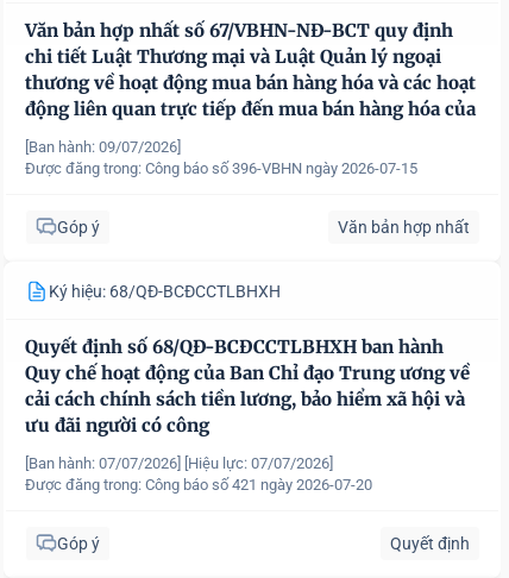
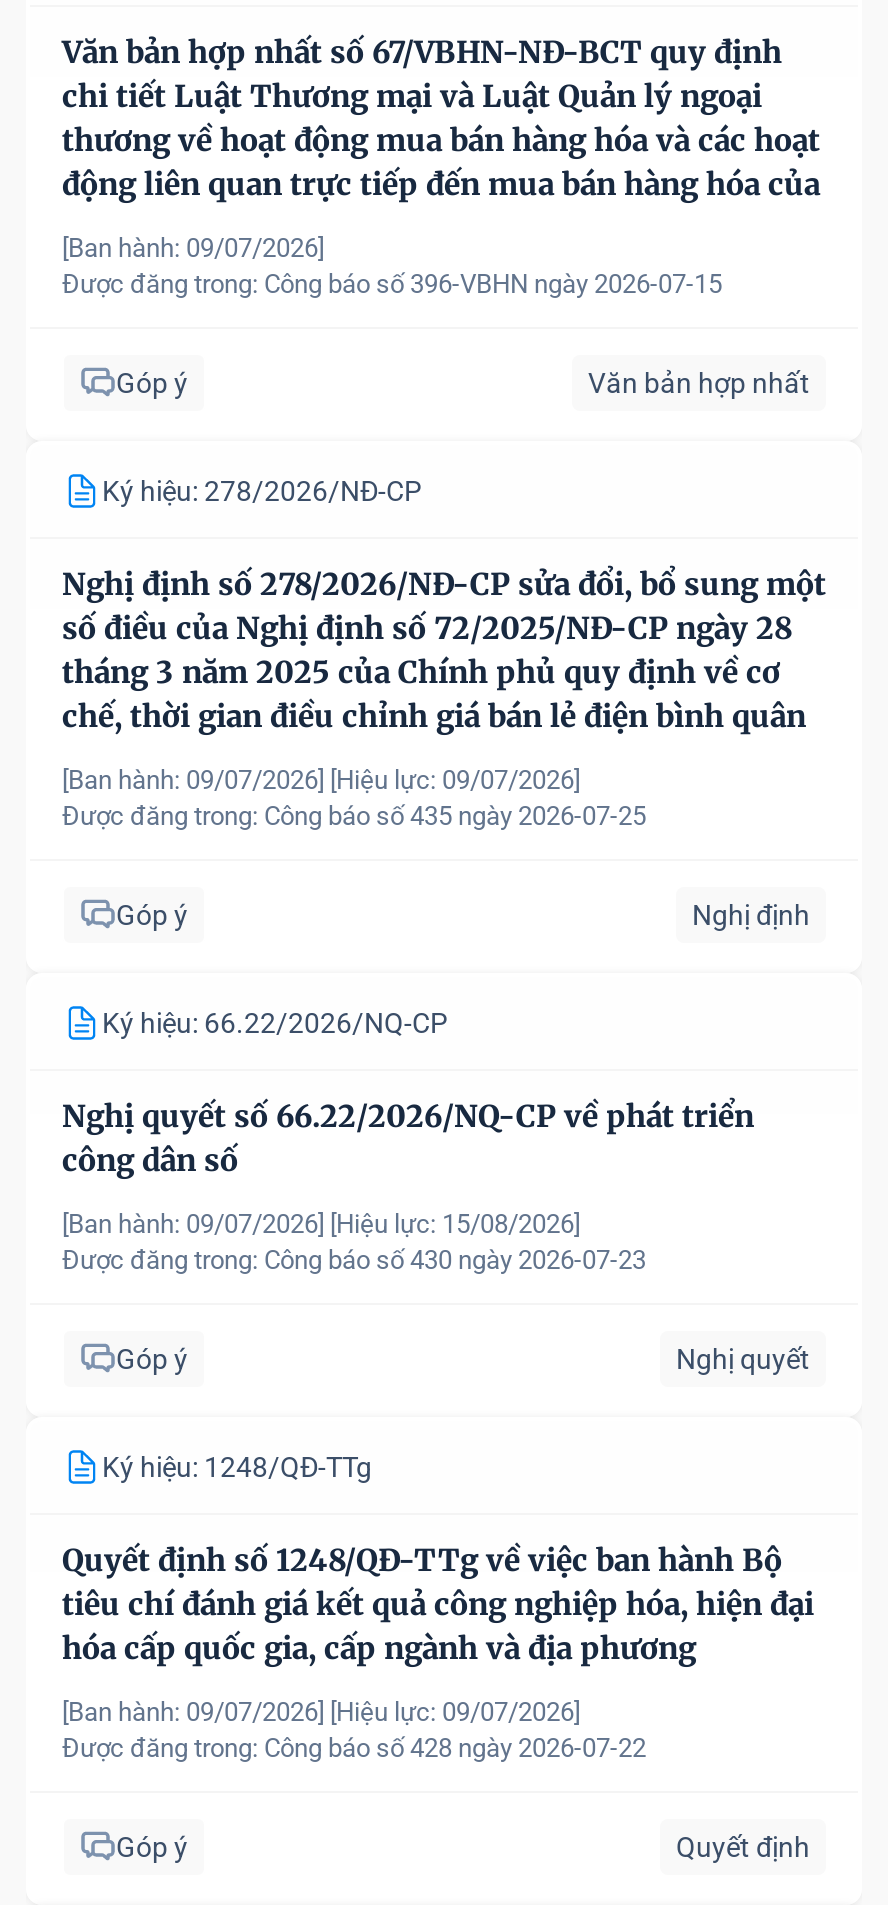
- Ký hiệu: 68/QĐ-BCĐCCTLBHXH
- Quyết định số 68/QĐ-BCĐCCTLBHXH ban hành
- Quy chế hoạt động của Ban Chỉ đạo Trung ương về
- cải cách chính sách tiền lương, bảo hiểm xã hội và
- ưu đãi người có công
- [Ban hành: 07/07/2026] [Hiệu lực: 07/07/2026]
- Được đăng trong: Công báo số 421 ngày 2026-07-20
+ Ký hiệu: 278/2026/NĐ-CP
+ Nghị định số 278/2026/NĐ-CP sửa đổi, bổ sung một
+ số điều của Nghị định số 72/2025/NĐ-CP ngày 28
+ tháng 3 năm 2025 của Chính phủ quy định về cơ
+ chế, thời gian điều chỉnh giá bán lẻ điện bình quân
+ [Ban hành: 09/07/2026] [Hiệu lực: 09/07/2026]
+ Được đăng trong: Công báo số 435 ngày 2026-07-25
+ Góp ý
+ Nghị định
+ Ký hiệu: 66.22/2026/NQ-CP
+ Nghị quyết số 66.22/2026/NQ-CP về phát triển
+ công dân số
+ [Ban hành: 09/07/2026] [Hiệu lực: 15/08/2026]
+ Được đăng trong: Công báo số 430 ngày 2026-07-23
+ Góp ý
+ Nghị quyết
+ Ký hiệu: 1248/QĐ-TTg
+ Quyết định số 1248/QĐ-TTg về việc ban hành Bộ
+ tiêu chí đánh giá kết quả công nghiệp hóa, hiện đại
+ hóa cấp quốc gia, cấp ngành và địa phương
+ [Ban hành: 09/07/2026] [Hiệu lực: 09/07/2026]
+ Được đăng trong: Công báo số 428 ngày 2026-07-22
